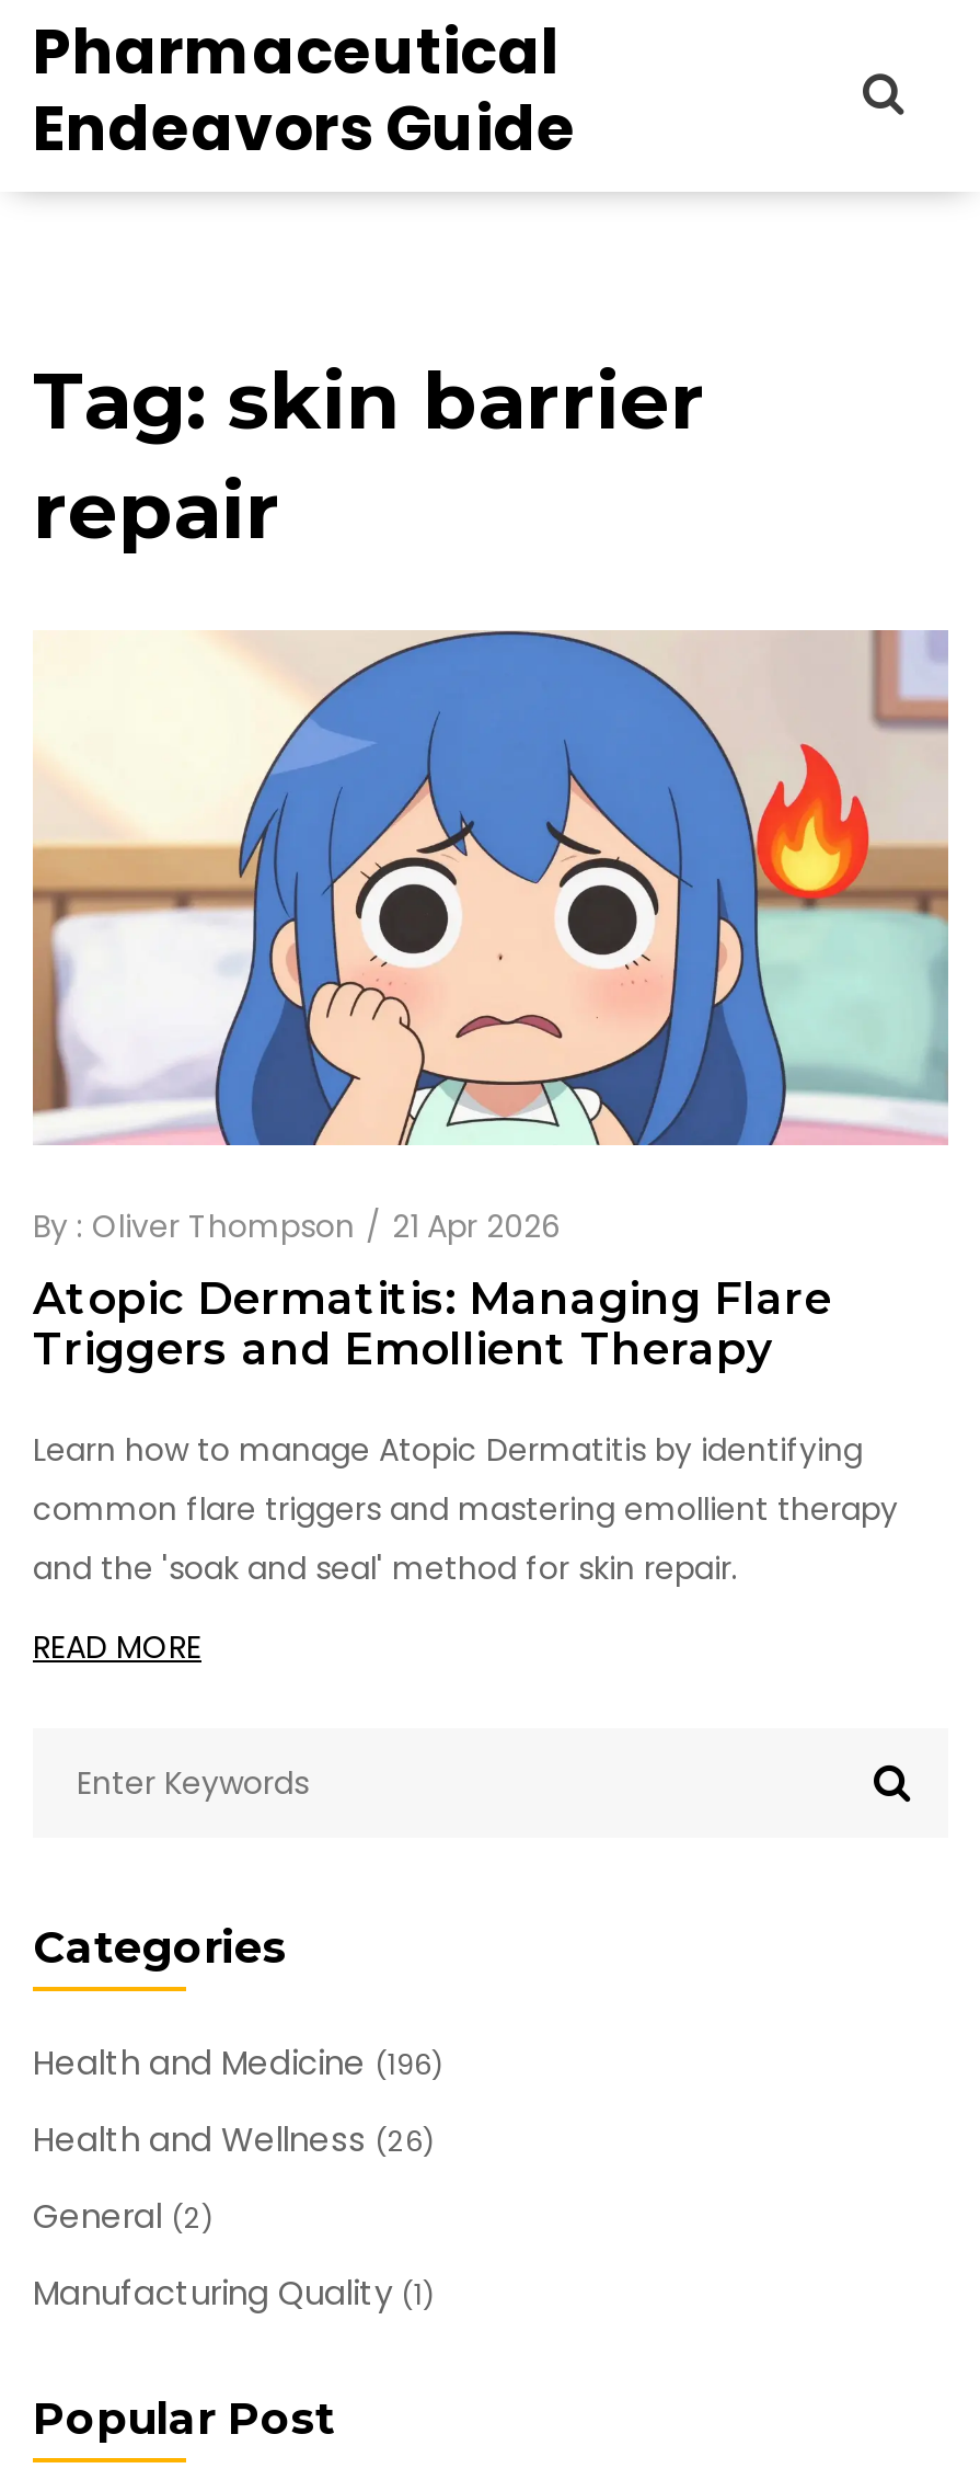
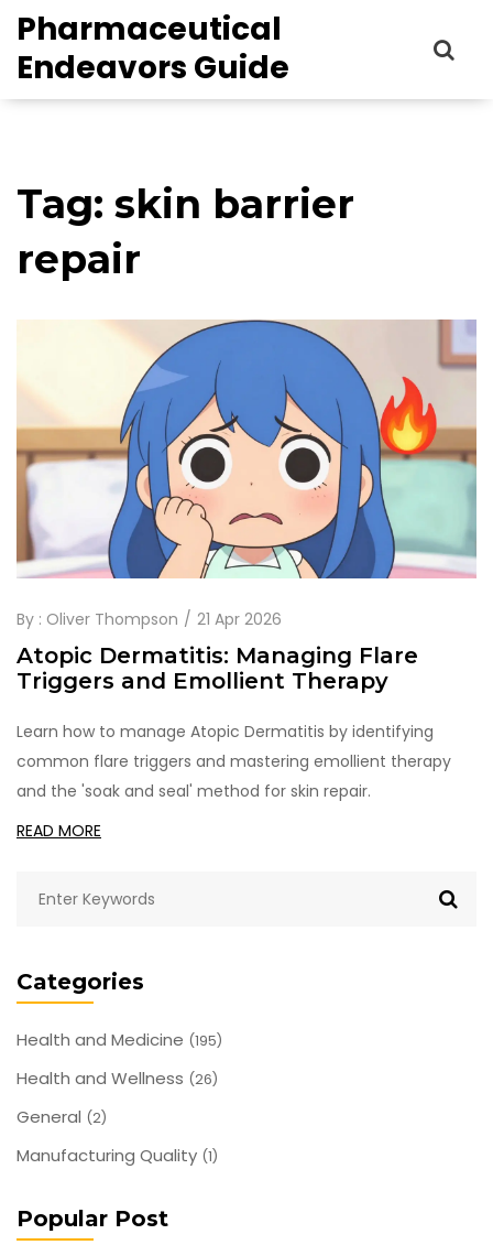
- Health and Medicine (196)
+ Health and Medicine (195)
